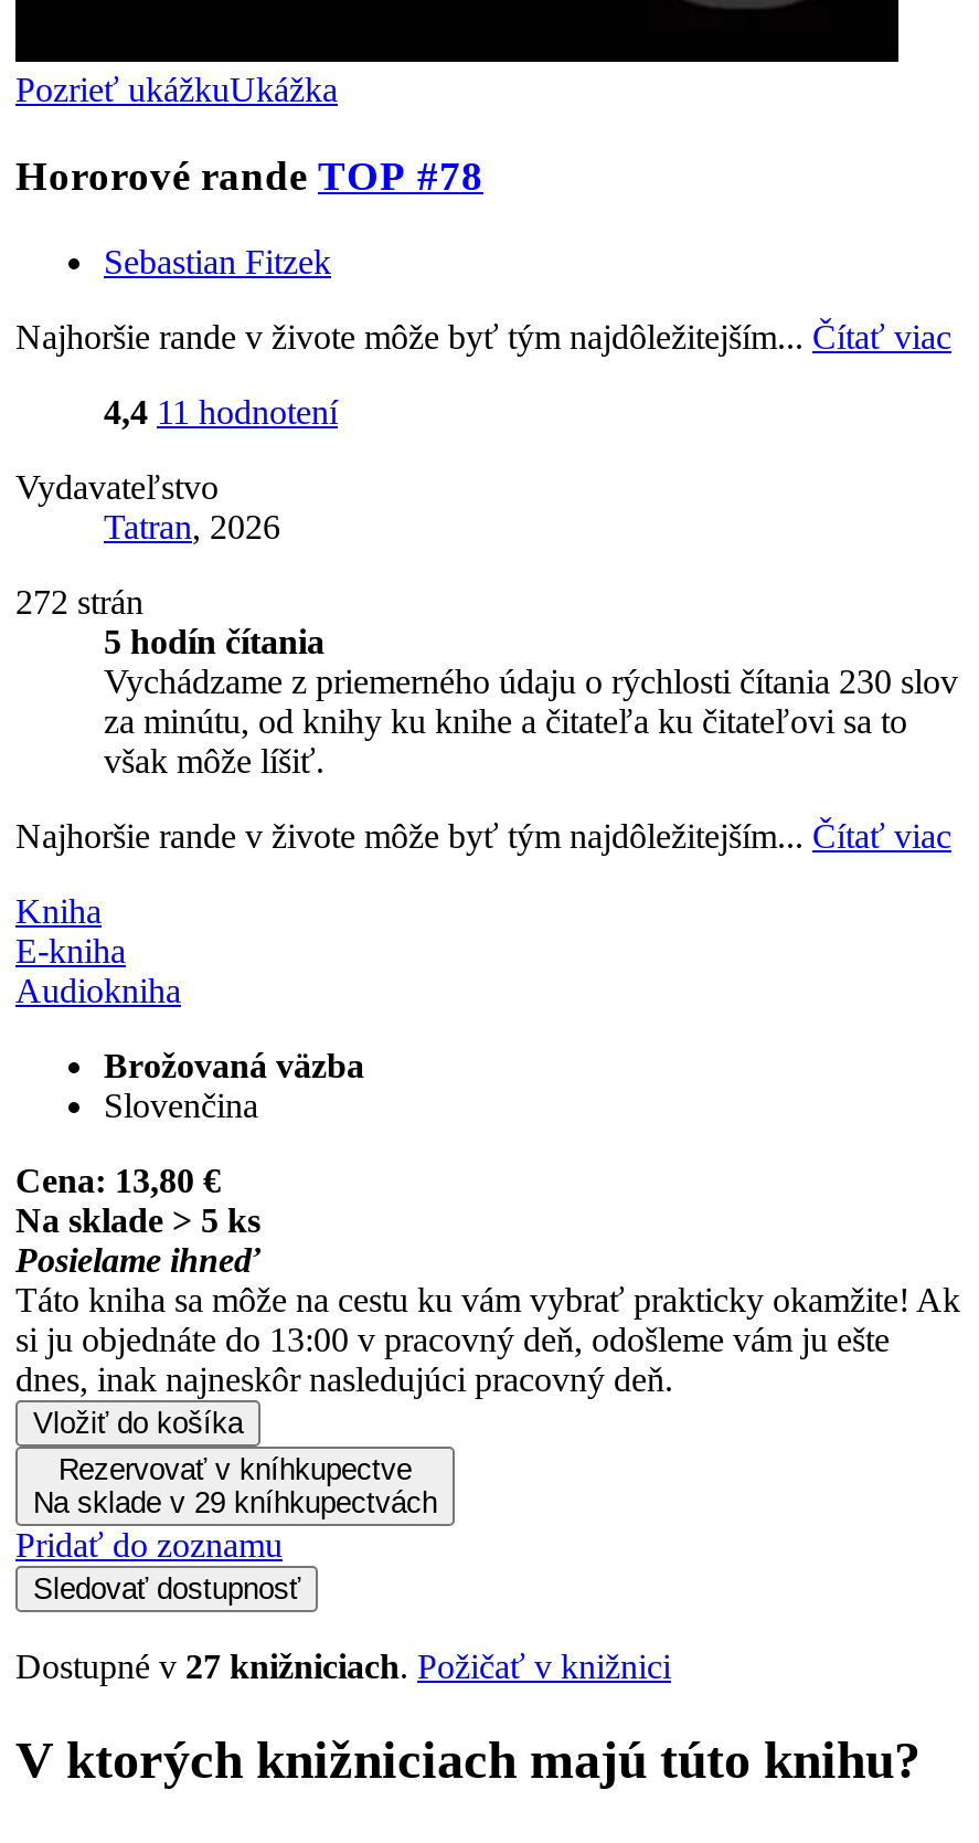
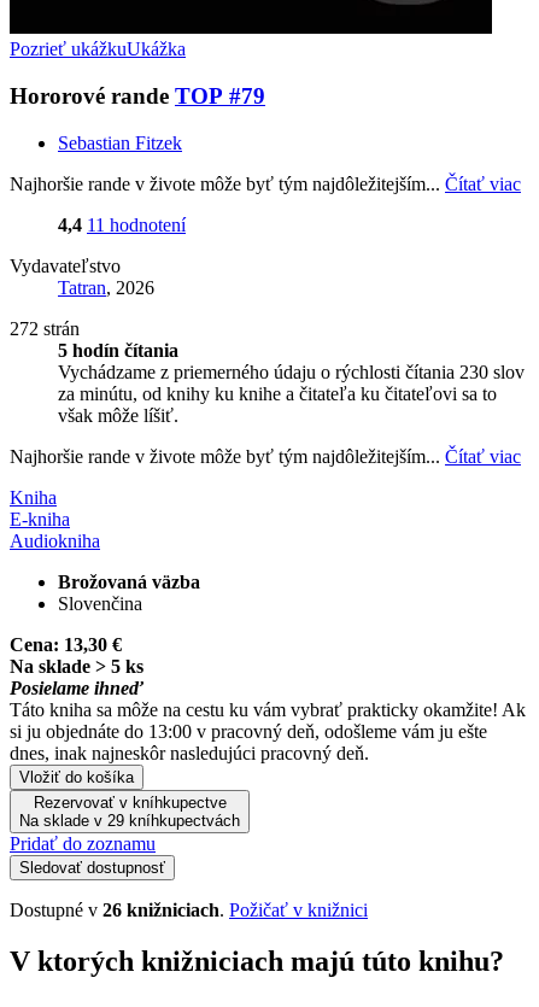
- Hororové rande TOP #78
+ Hororové rande TOP #79

- Cena: 13,80 €
+ Cena: 13,30 €

- Dostupné v 27 knižniciach. Požičať v knižnici
+ Dostupné v 26 knižniciach. Požičať v knižnici
